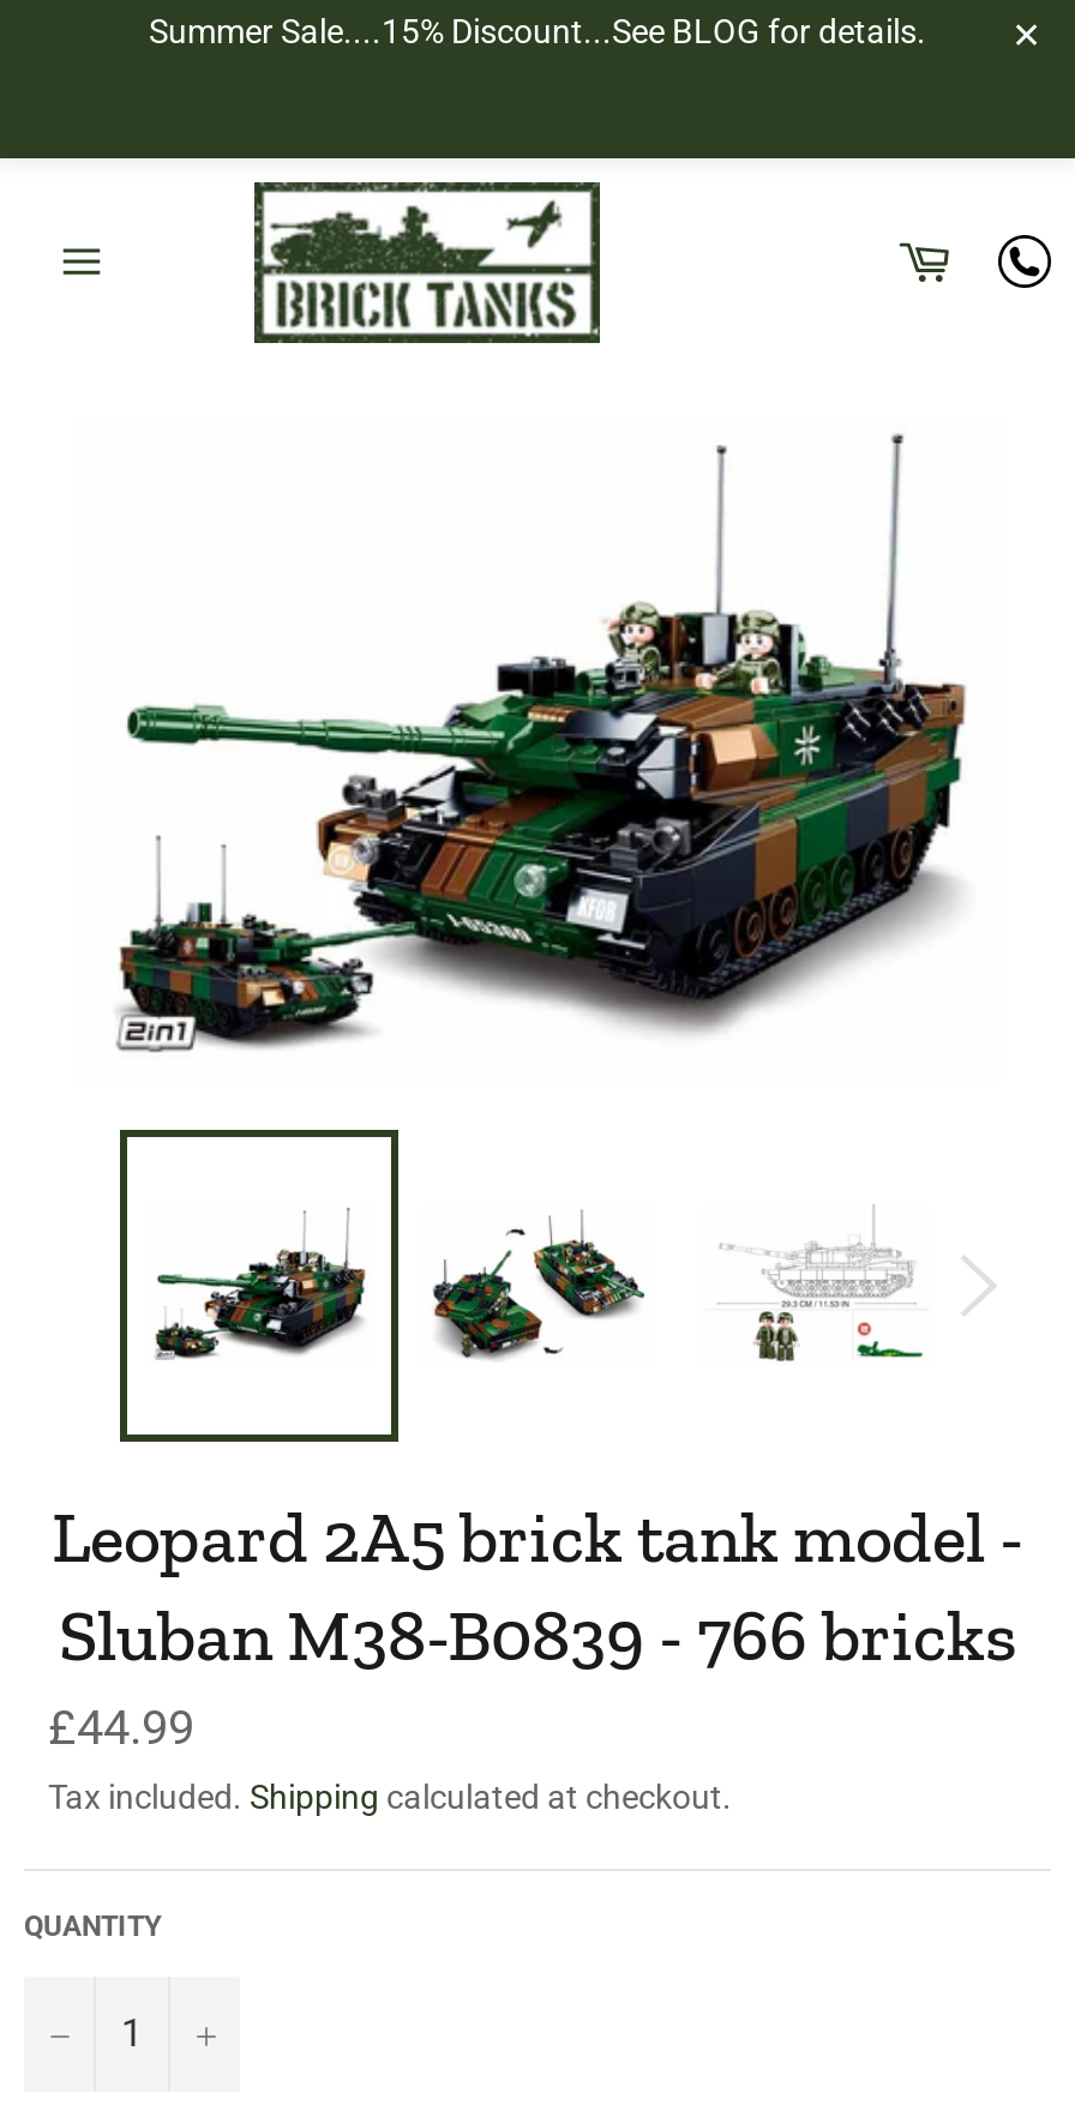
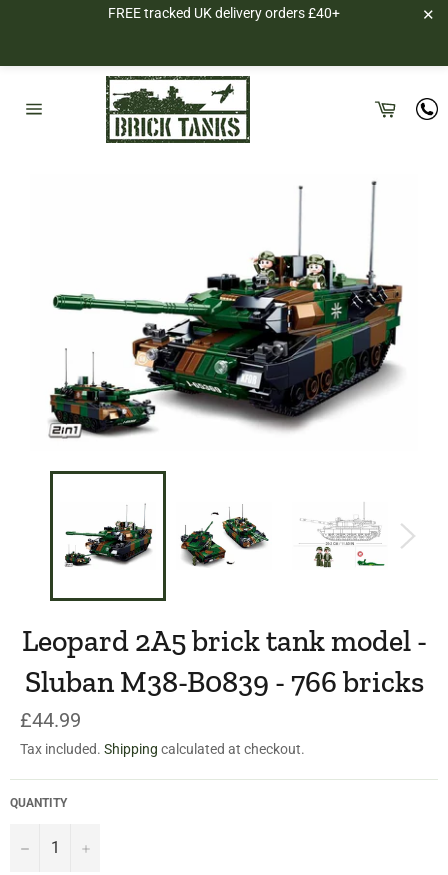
- Summer Sale....15% Discount...See BLOG for details.
+ FREE tracked UK delivery orders £40+
